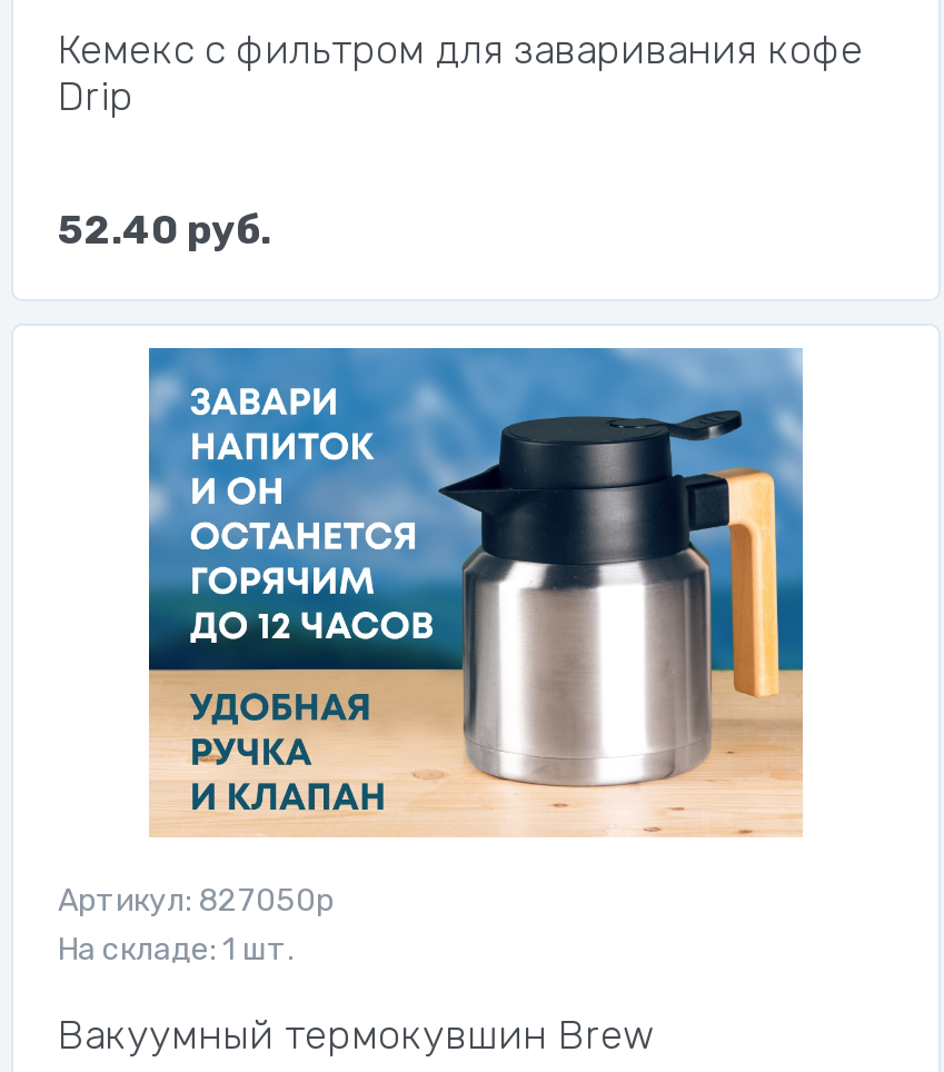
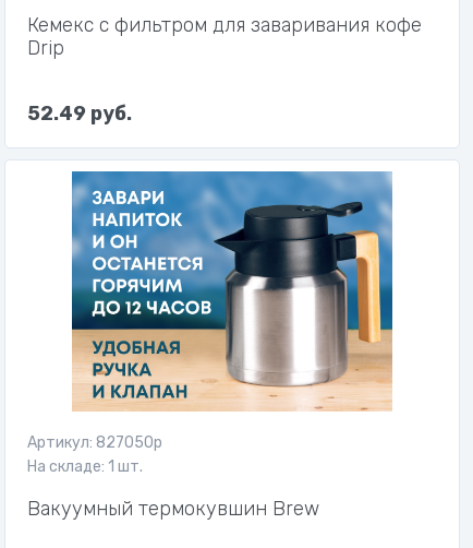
- 52.40 руб.
+ 52.49 руб.
